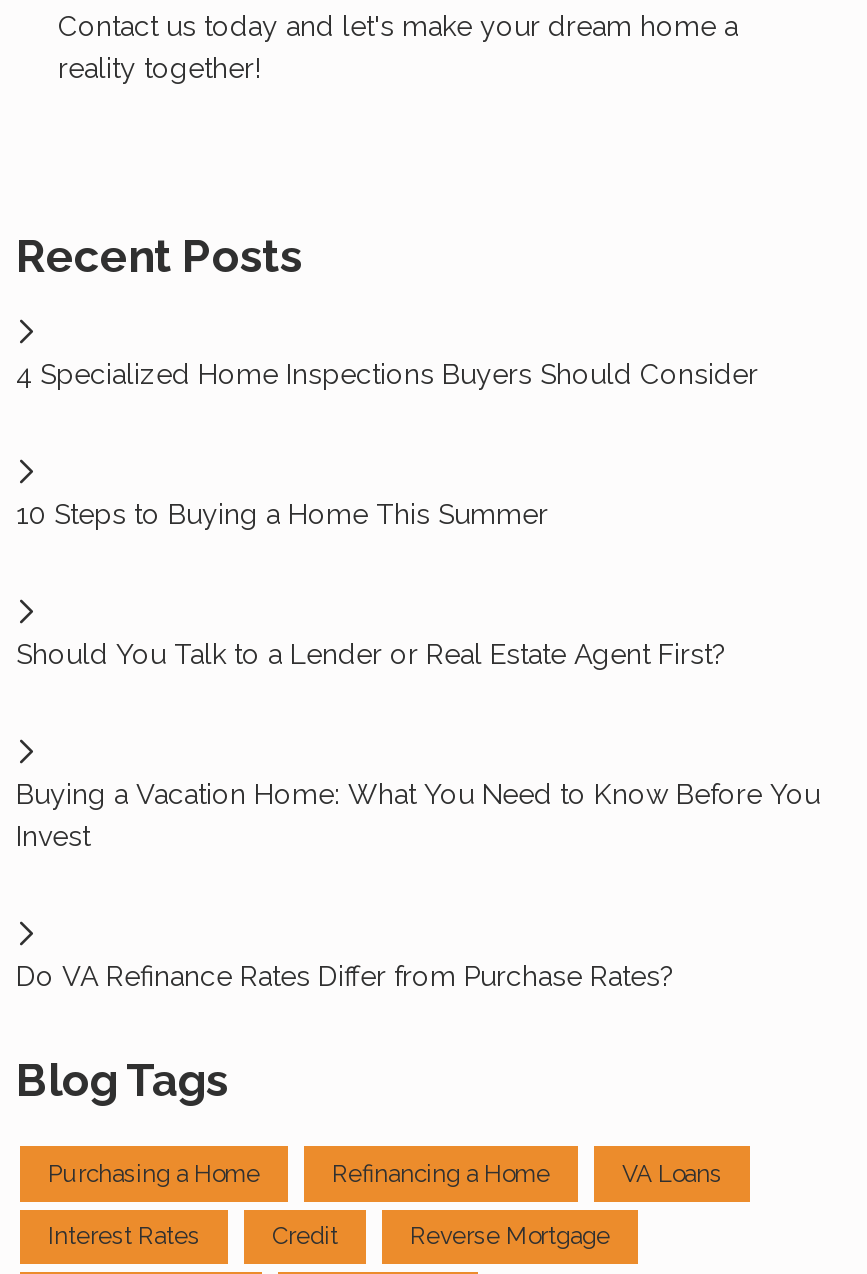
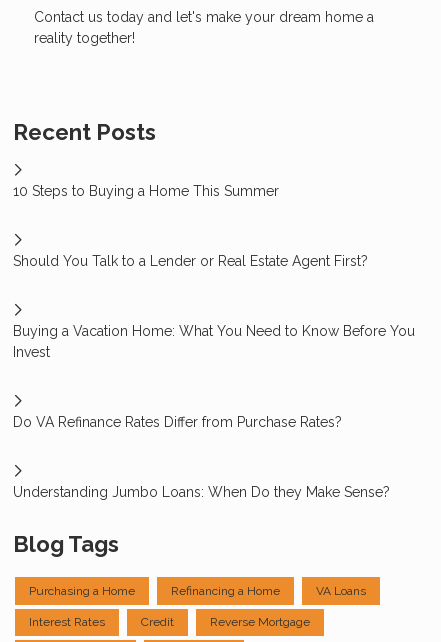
- 4 Specialized Home Inspections Buyers Should Consider

moved up: 10 Steps to Buying a Home This Summer | Should You Talk to a Lender or Real Estate Agent First? | Buying a Vacation Home: What You Need to Know Before You | Invest | Do VA Refinance Rates Differ from Purchase Rates?

+ Understanding Jumbo Loans: When Do they Make Sense?
